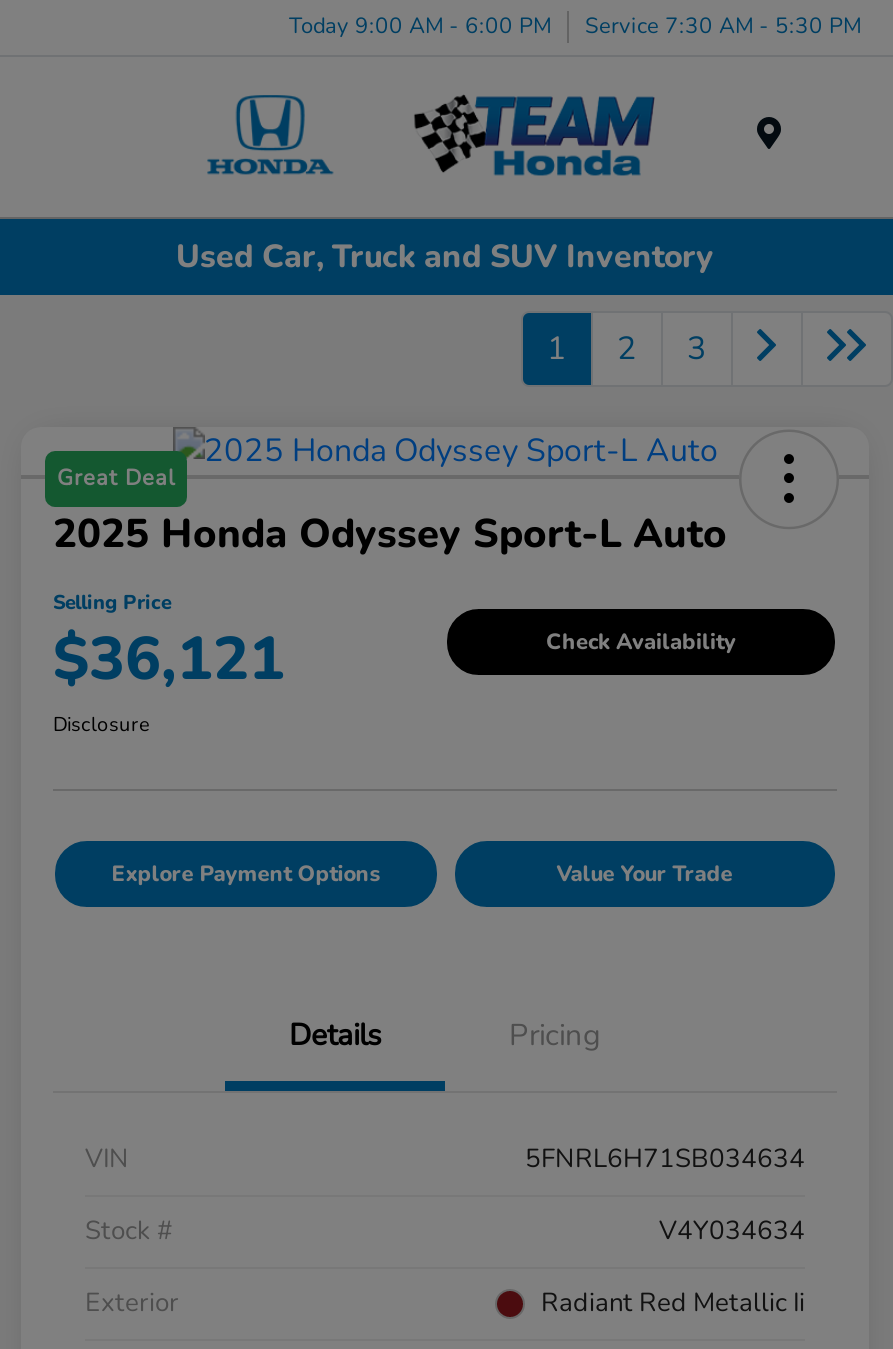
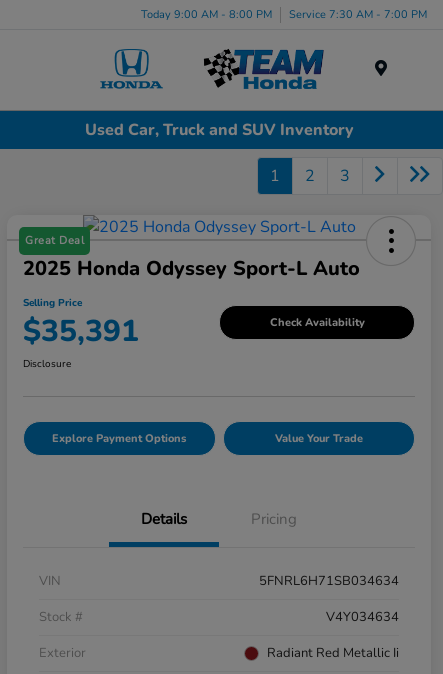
- Today 9:00 AM - 6:00 PM
+ Today 9:00 AM - 8:00 PM

- Service 7:30 AM - 5:30 PM
+ Service 7:30 AM - 7:00 PM

- $36,121
+ $35,391
